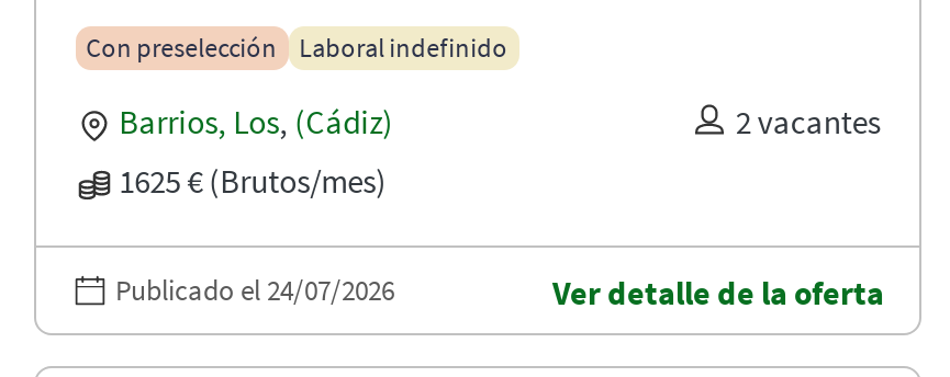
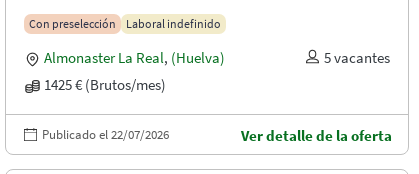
- Barrios, Los, (Cádiz)
- 2 vacantes
- 1625 € (Brutos/mes)
+ Almonaster La Real, (Huelva)
+ 5 vacantes
+ 1425 € (Brutos/mes)

- Publicado el 24/07/2026
+ Publicado el 22/07/2026
